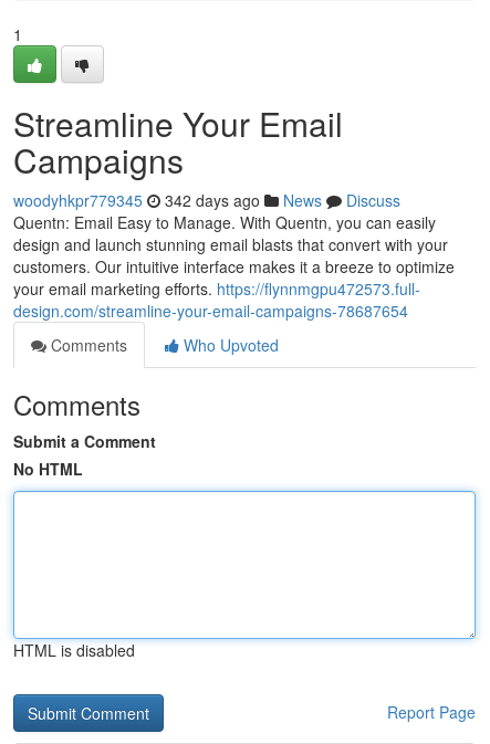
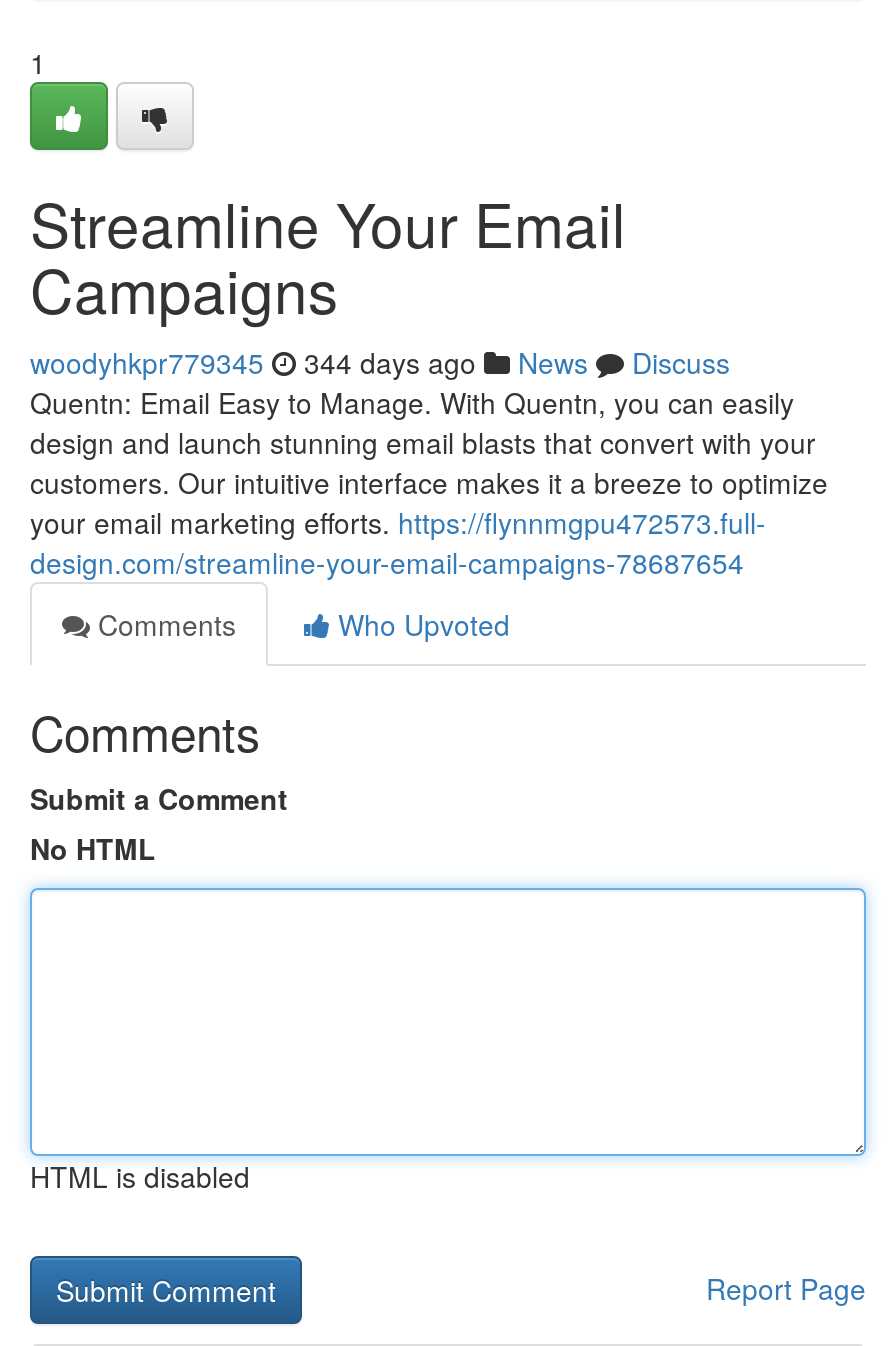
- woodyhkpr779345 342 days ago News Discuss
+ woodyhkpr779345 344 days ago News Discuss
